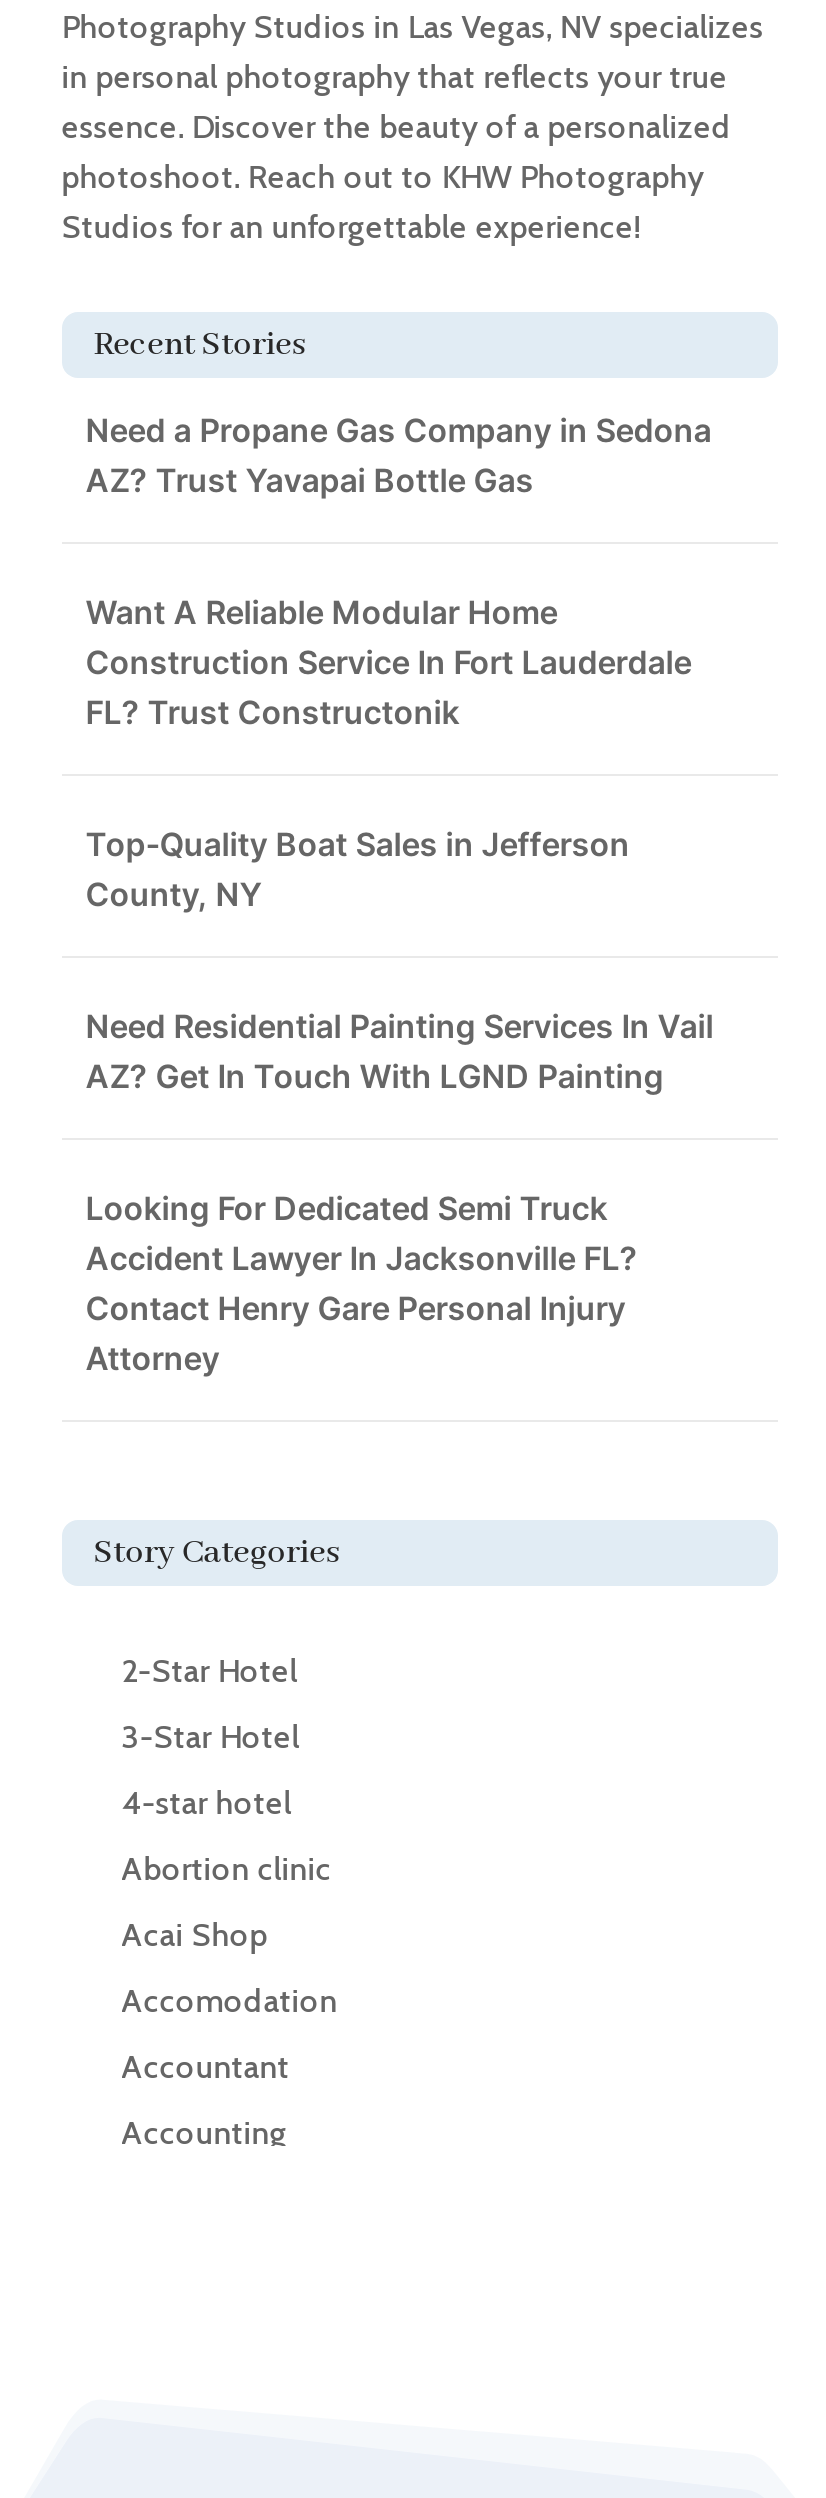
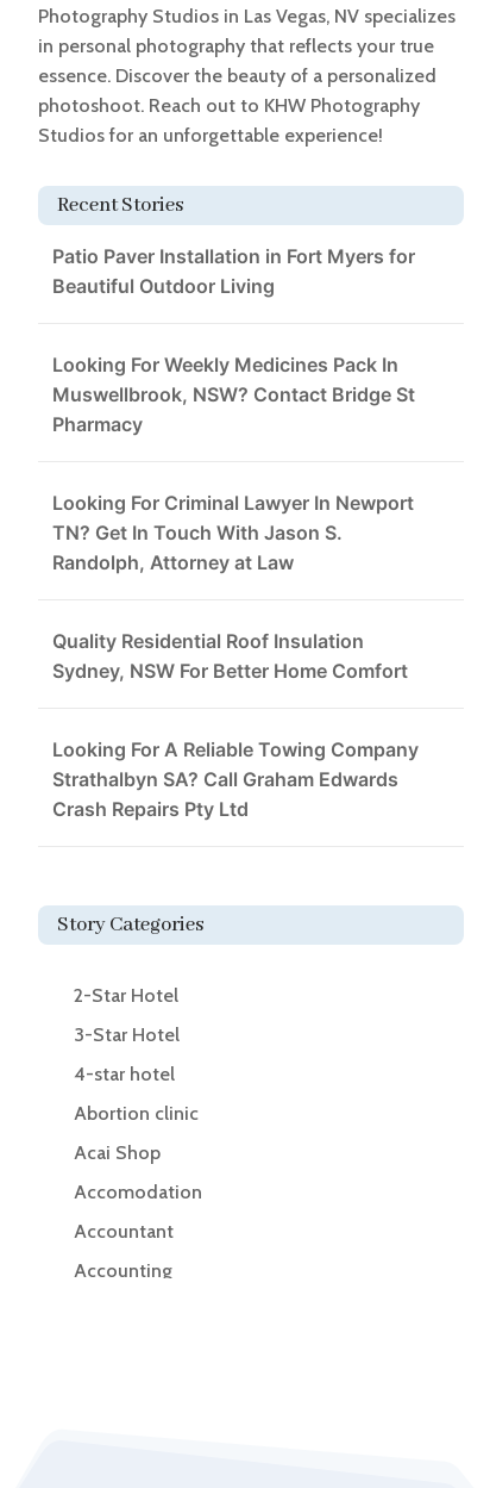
- Need a Propane Gas Company in Sedona
- AZ? Trust Yavapai Bottle Gas
+ Patio Paver Installation in Fort Myers for
+ Beautiful Outdoor Living

- Want A Reliable Modular Home
- Construction Service In Fort Lauderdale
- FL? Trust Constructonik
+ Looking For Weekly Medicines Pack In
+ Muswellbrook, NSW? Contact Bridge St
+ Pharmacy

- Top-Quality Boat Sales in Jefferson
- County, NY
+ Looking For Criminal Lawyer In Newport
+ TN? Get In Touch With Jason S.
+ Randolph, Attorney at Law

- Need Residential Painting Services In Vail
- AZ? Get In Touch With LGND Painting
+ Quality Residential Roof Insulation
+ Sydney, NSW For Better Home Comfort

- Looking For Dedicated Semi Truck
- Accident Lawyer In Jacksonville FL?
- Contact Henry Gare Personal Injury
- Attorney
+ Looking For A Reliable Towing Company
+ Strathalbyn SA? Call Graham Edwards
+ Crash Repairs Pty Ltd
